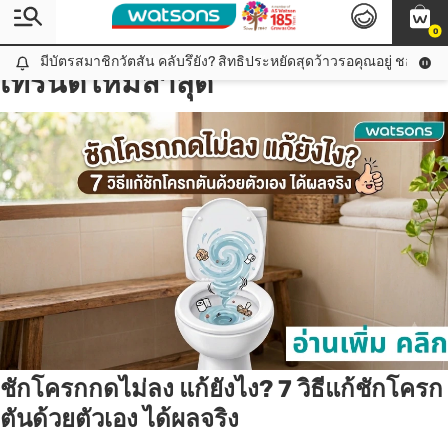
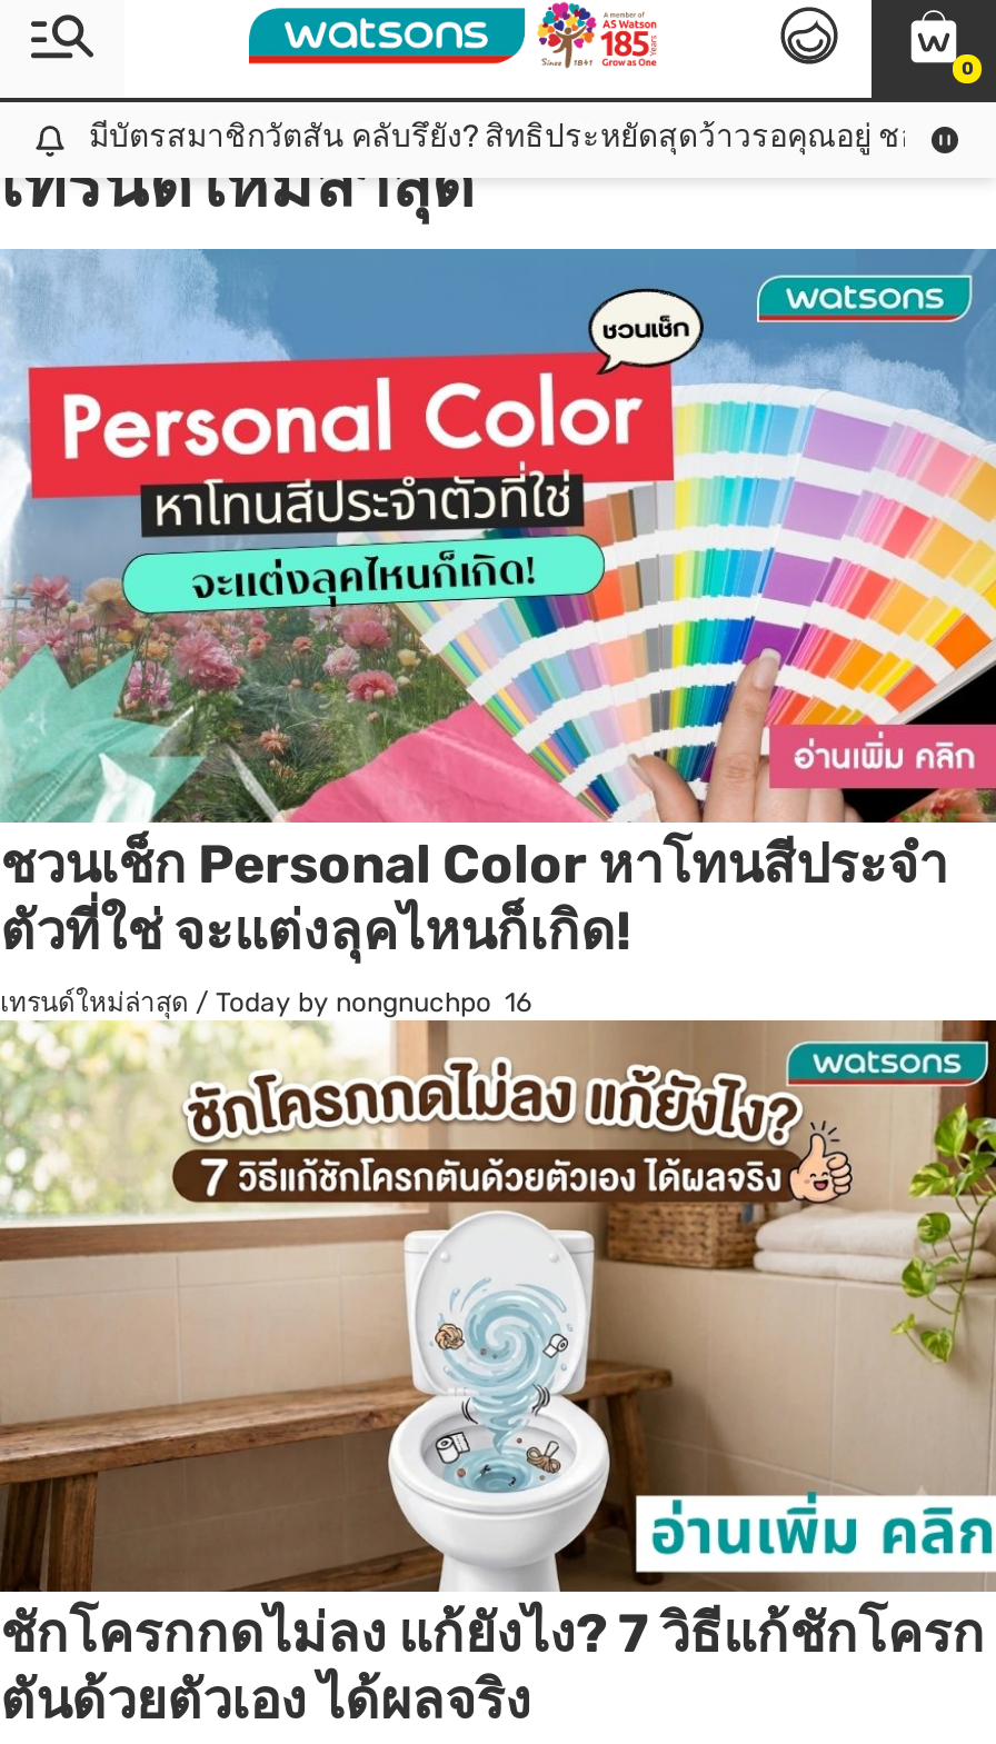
+ [image]
+ ชวนเช็ก Personal Color หาโทนสีประจำ
+ ตัวที่ใช่ จะแต่งลุคไหนก็เกิด!
+ เทรนด์ใหม่ล่าสุด / Today by nongnuchpo 16
